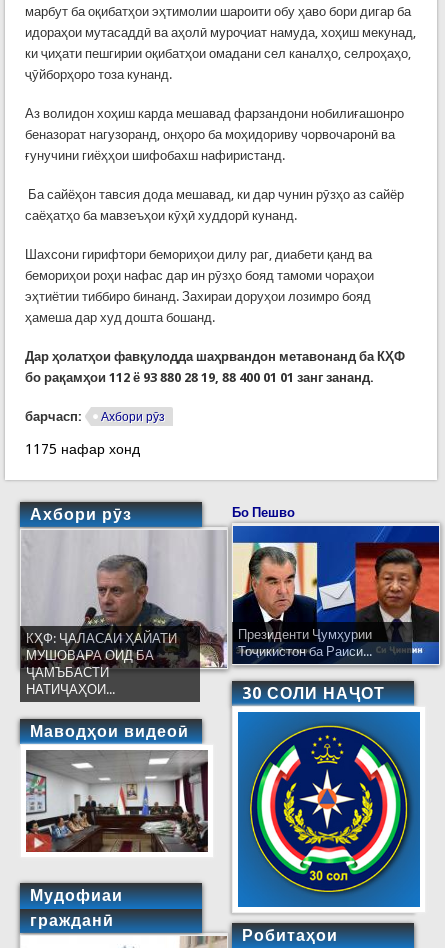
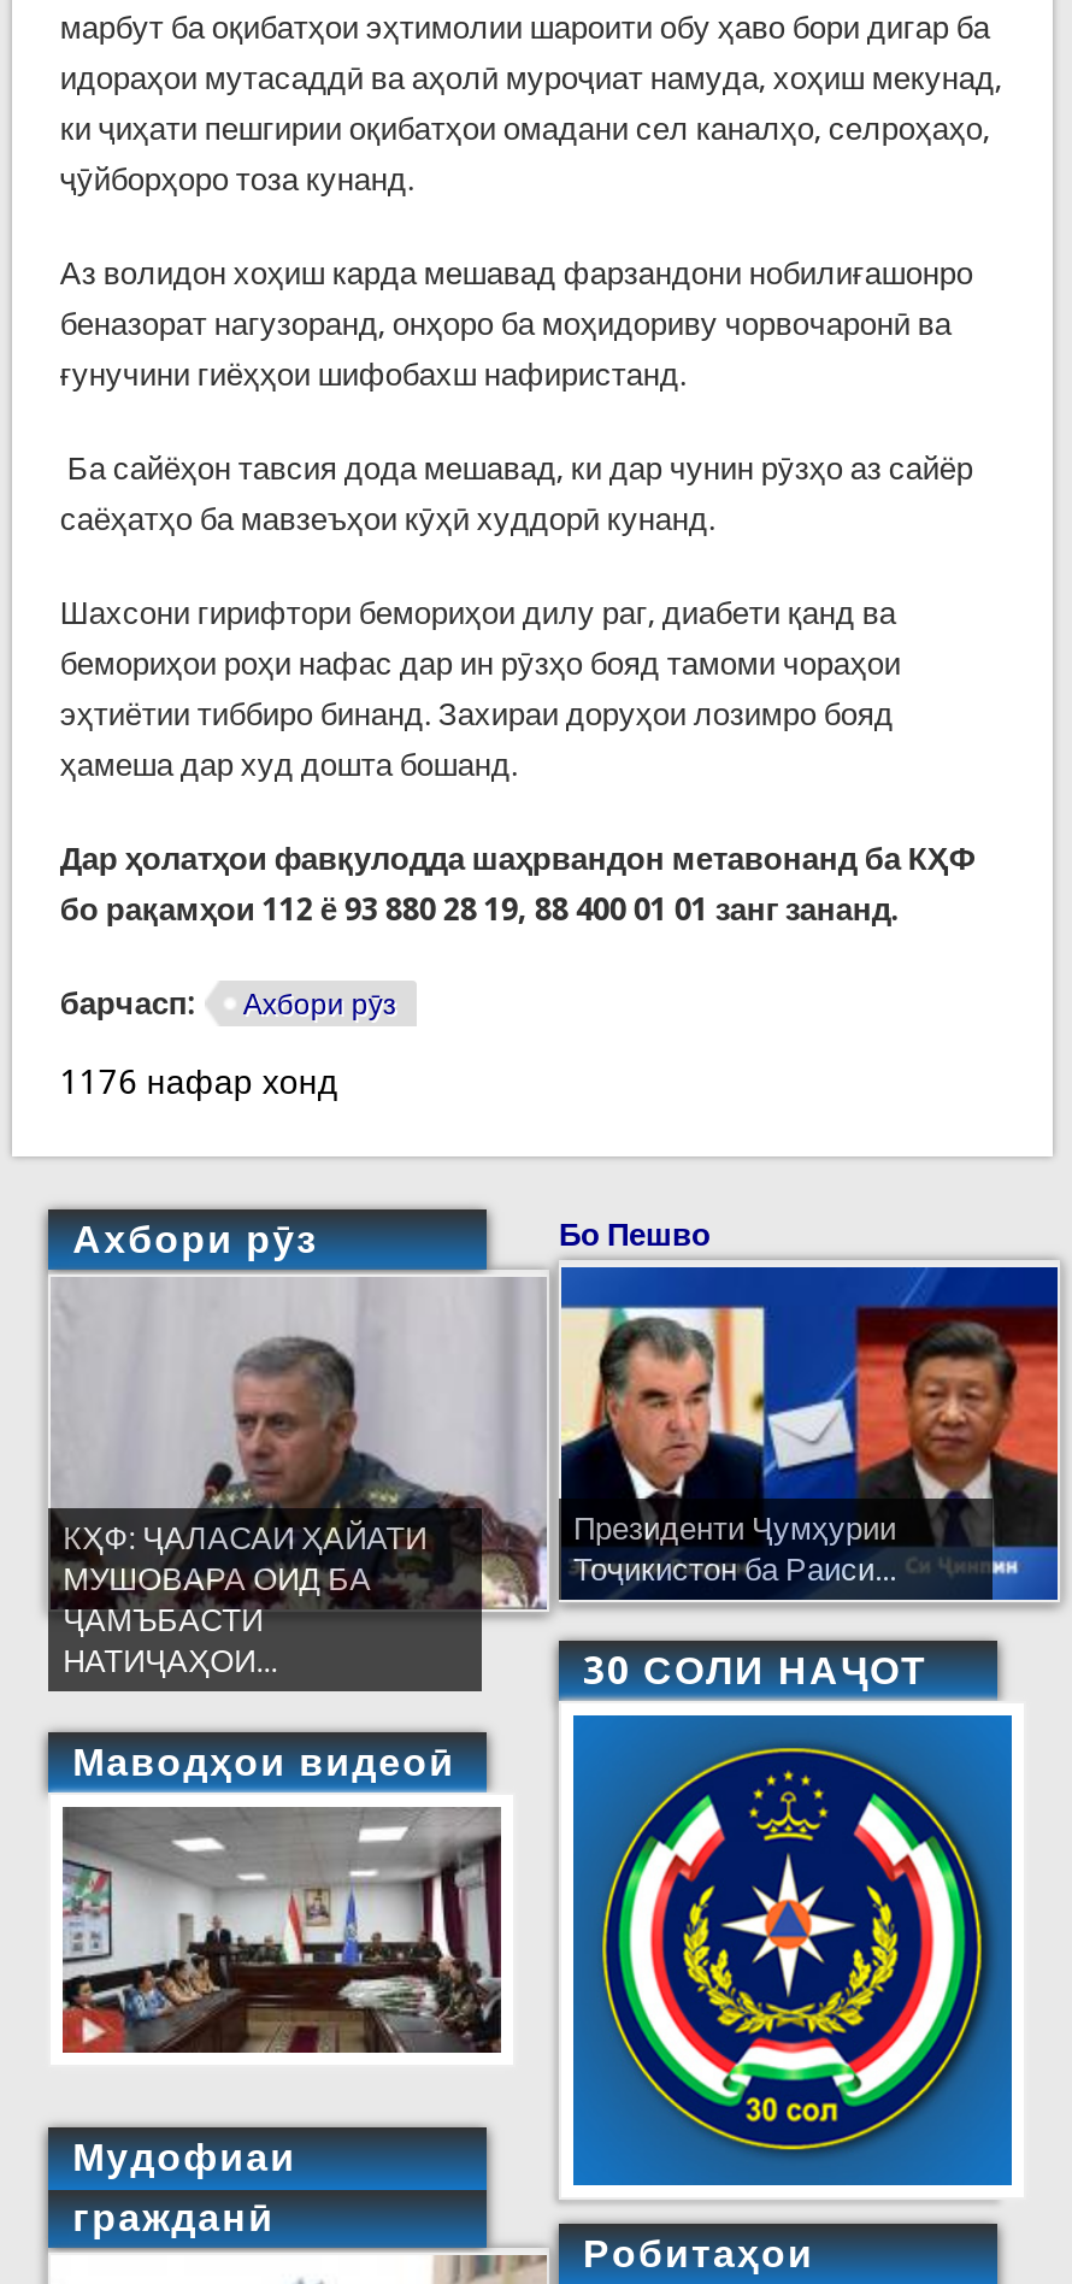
- 1175 нафар хонд
+ 1176 нафар хонд
